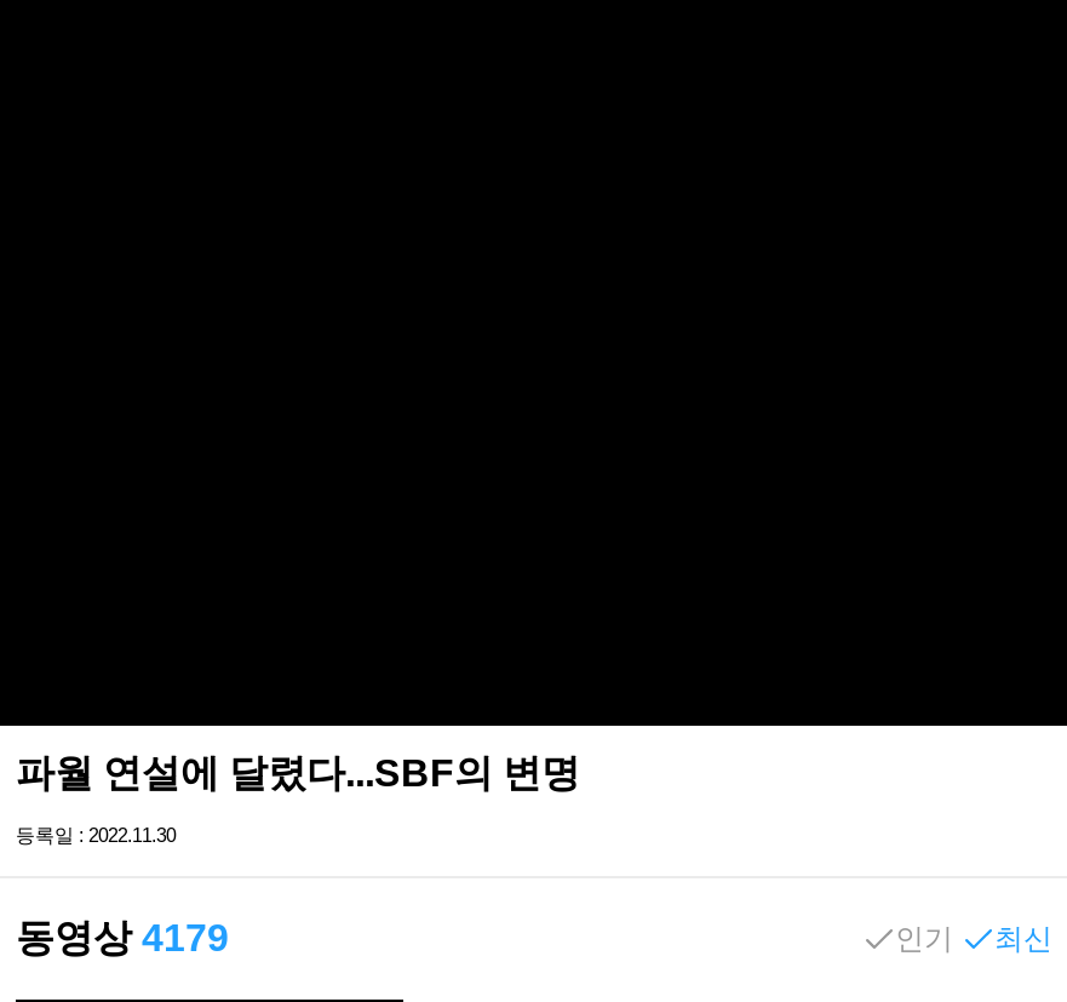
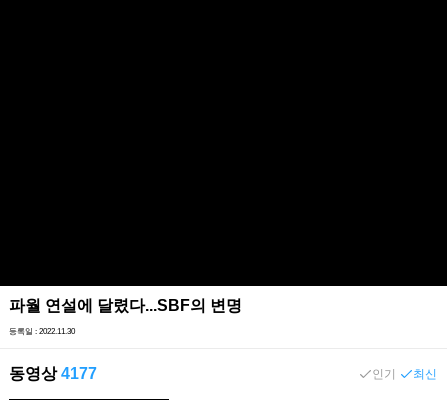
- 동영상 4179
+ 동영상 4177
